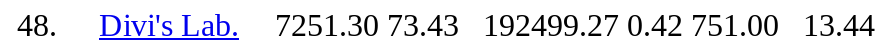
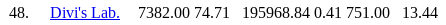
- 7251.30 73.43
+ 7382.00 74.71

- 192499.27 0.42 751.00
+ 195968.84 0.41 751.00
